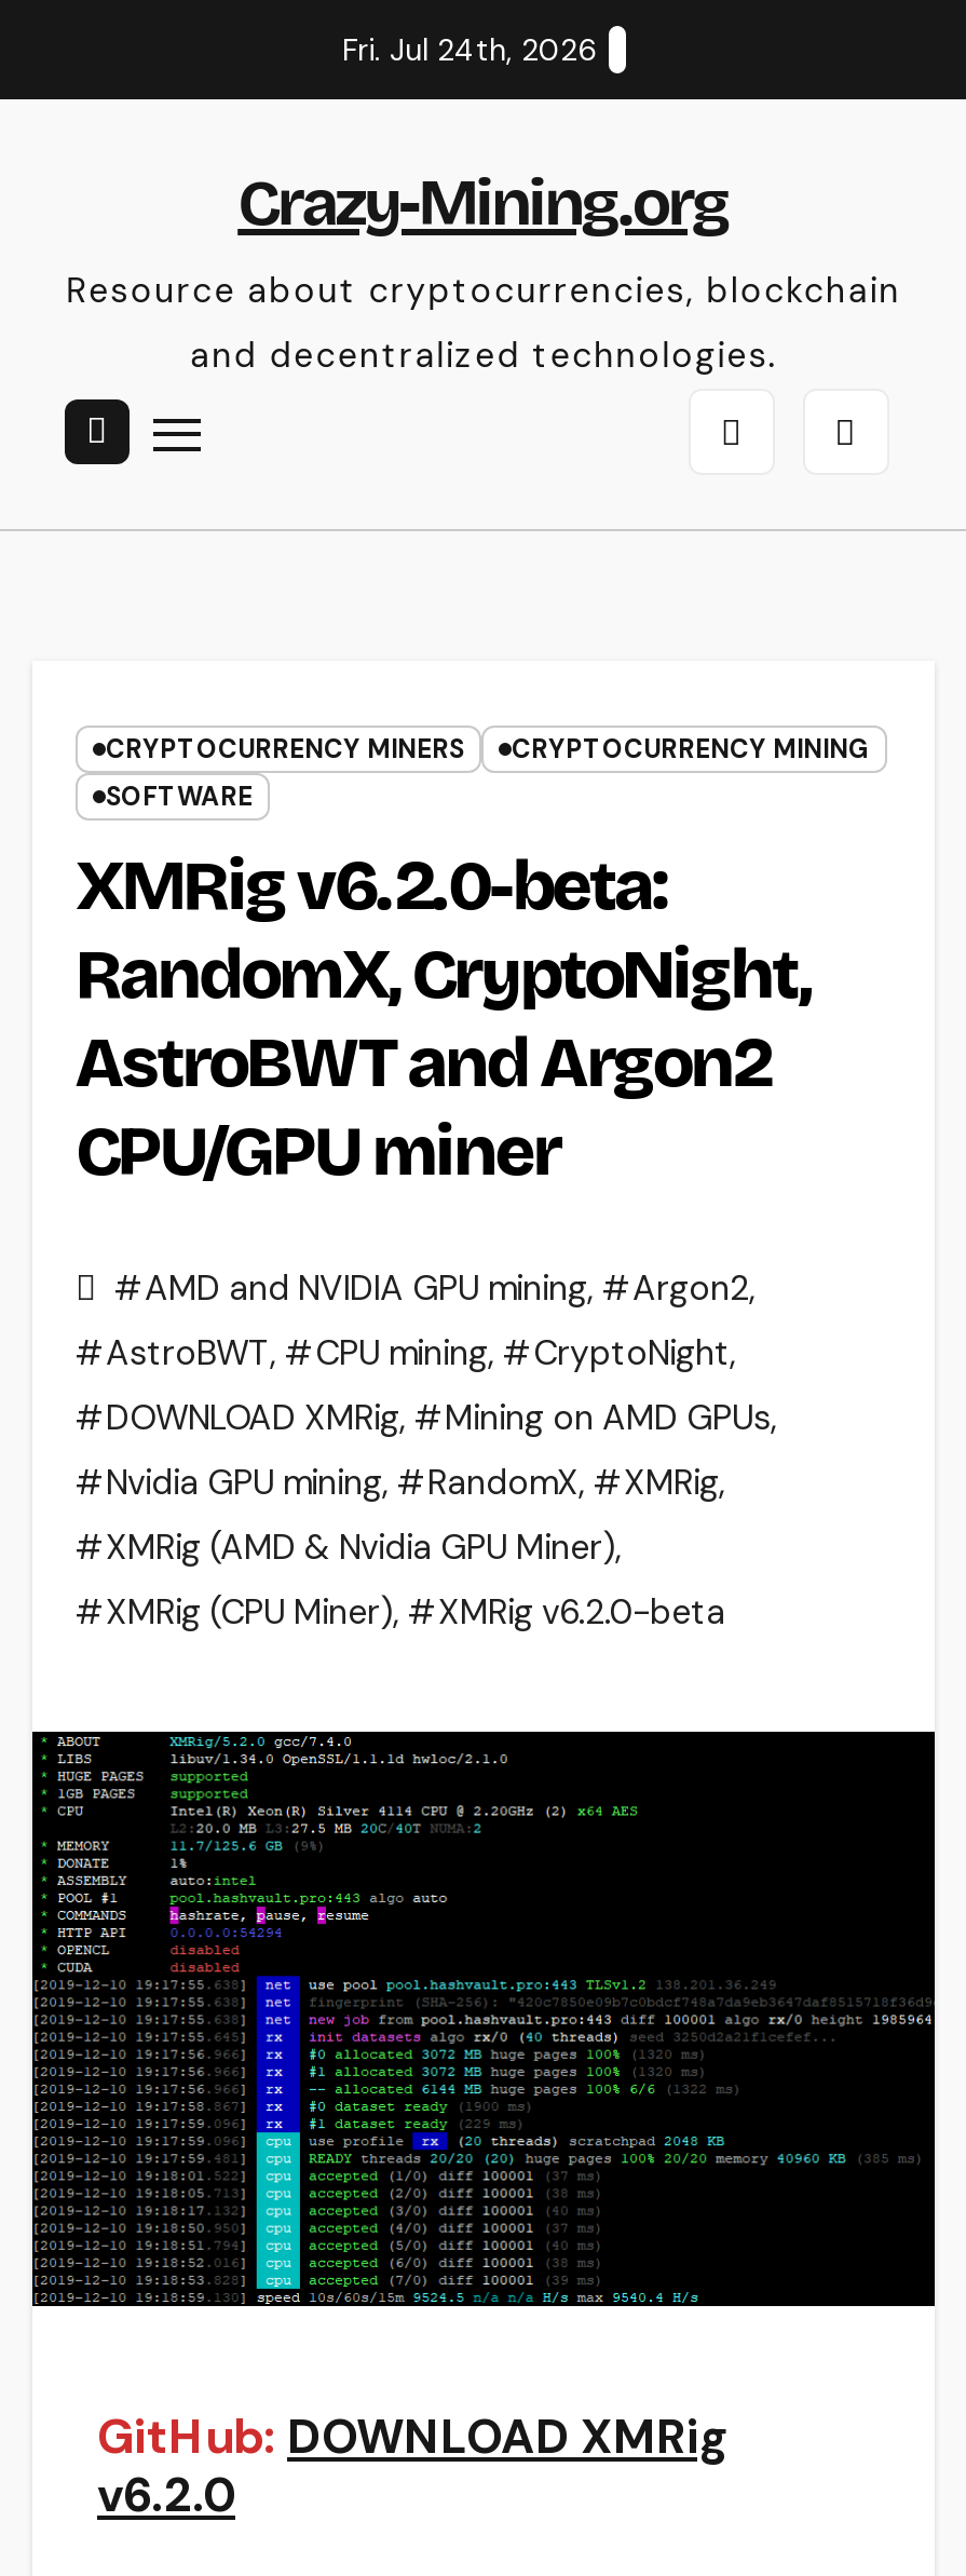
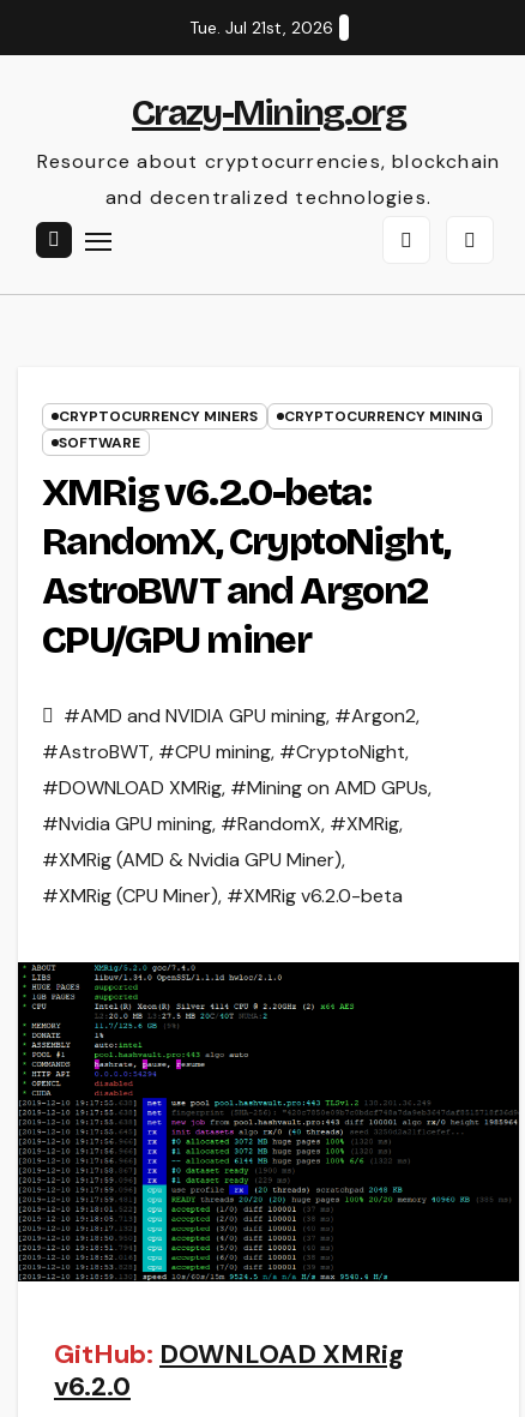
- Fri. Jul 24th, 2026
+ Tue. Jul 21st, 2026
